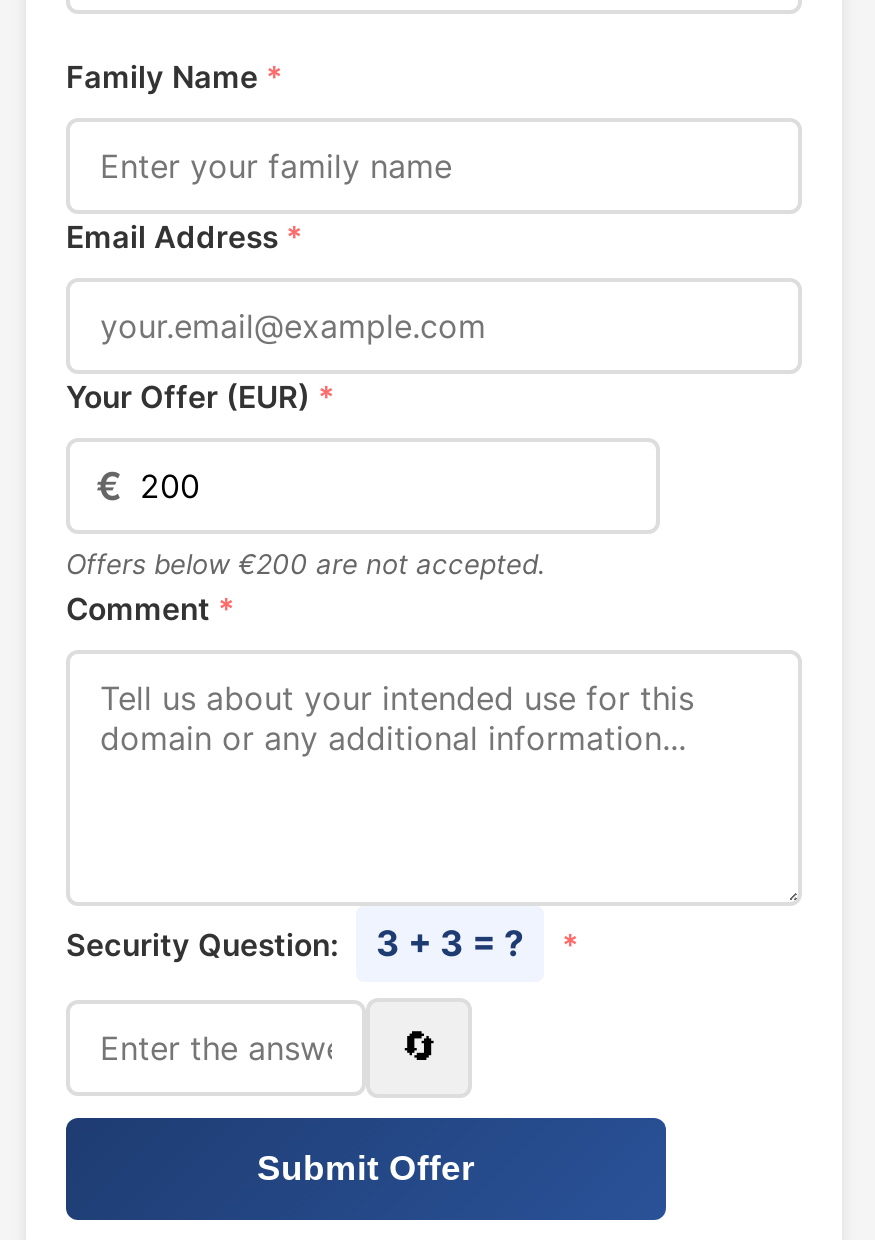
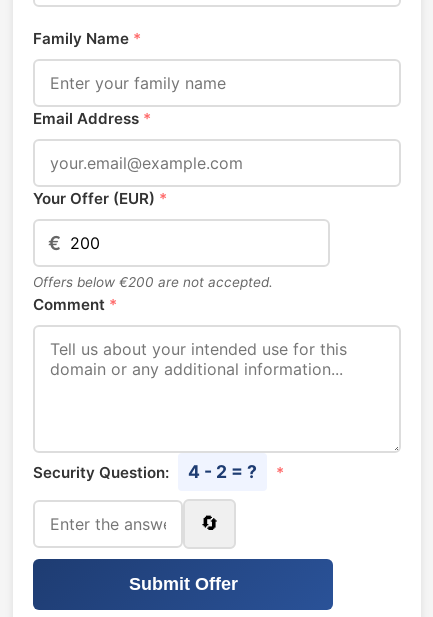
- 3 + 3 = ?
+ 4 - 2 = ?
